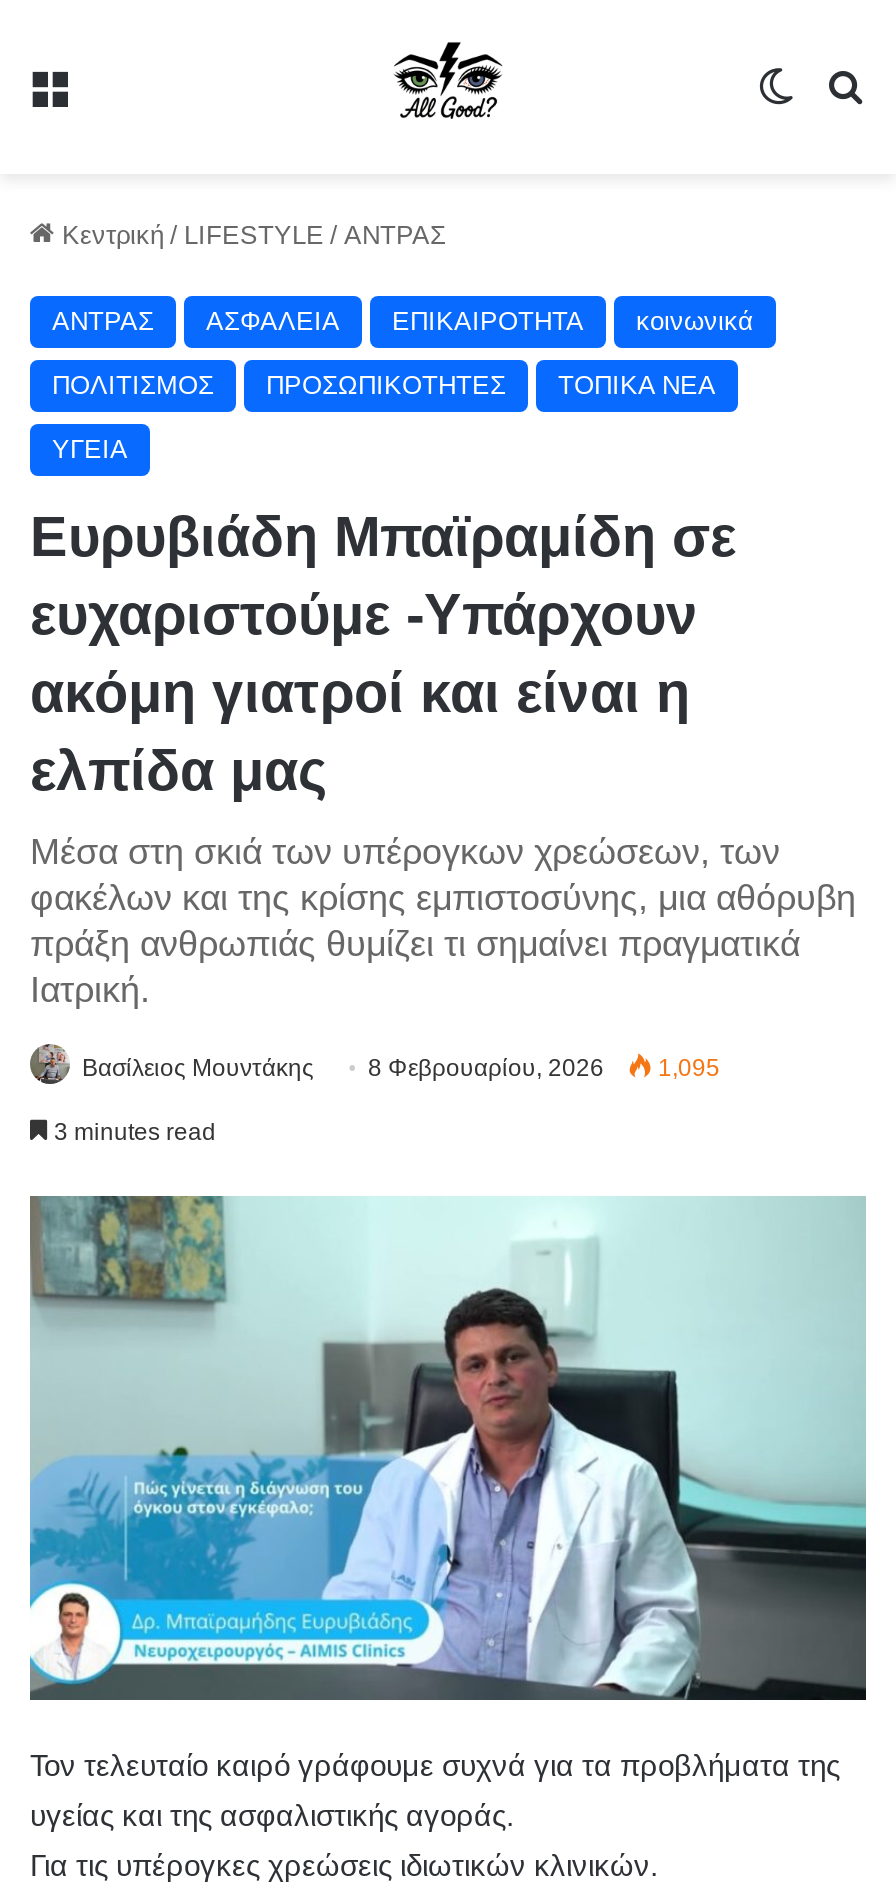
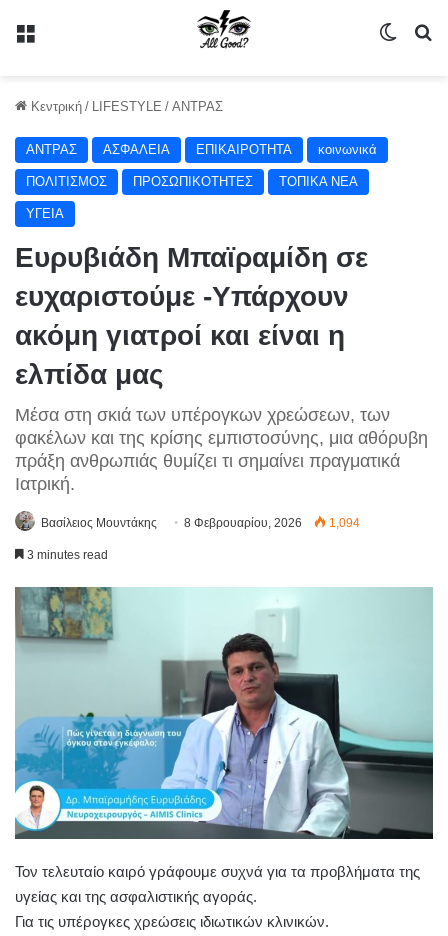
- Βασίλειος Μουντάκης 8 Φεβρουαρίου, 2026 1,095
+ Βασίλειος Μουντάκης 8 Φεβρουαρίου, 2026 1,094
